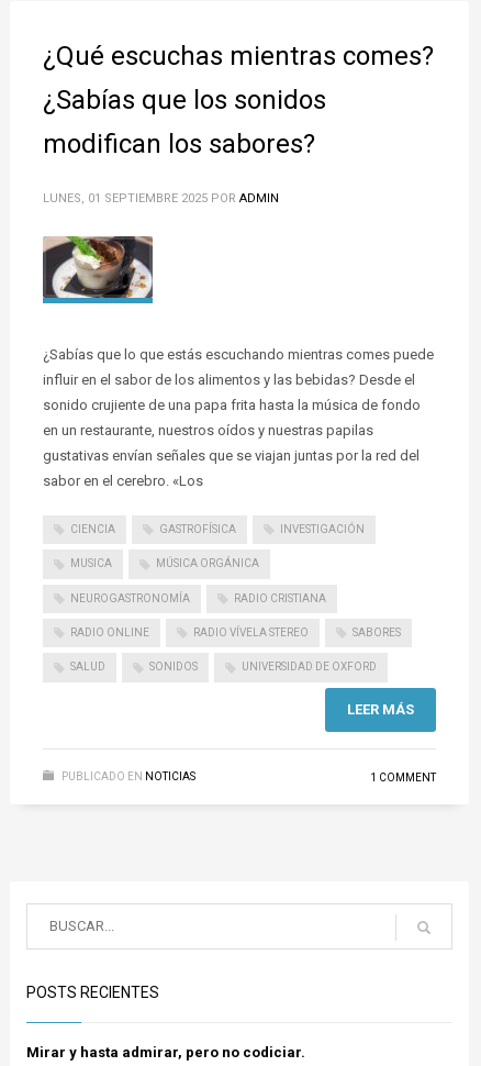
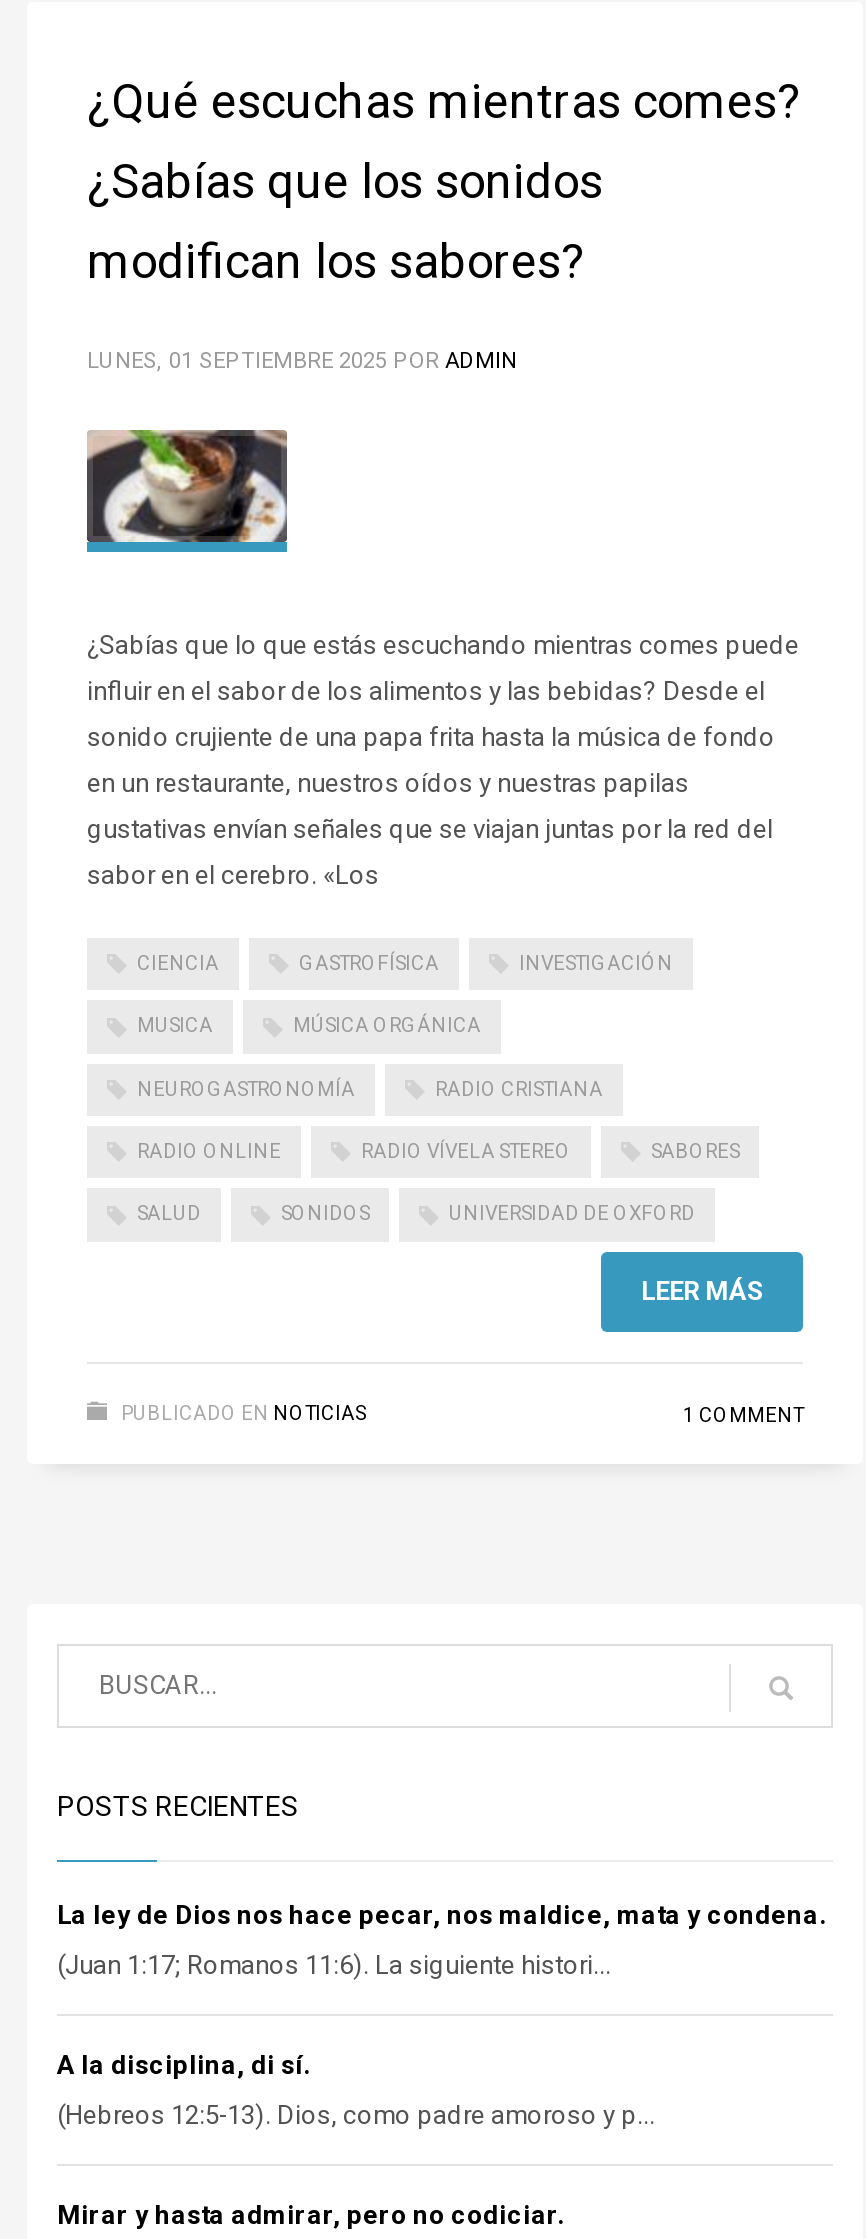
+ La ley de Dios nos hace pecar, nos maldice, mata y condena.
+ (Juan 1:17; Romanos 11:6). La siguiente histori...
+ A la disciplina, di sí.
+ (Hebreos 12:5-13). Dios, como padre amoroso y p...
